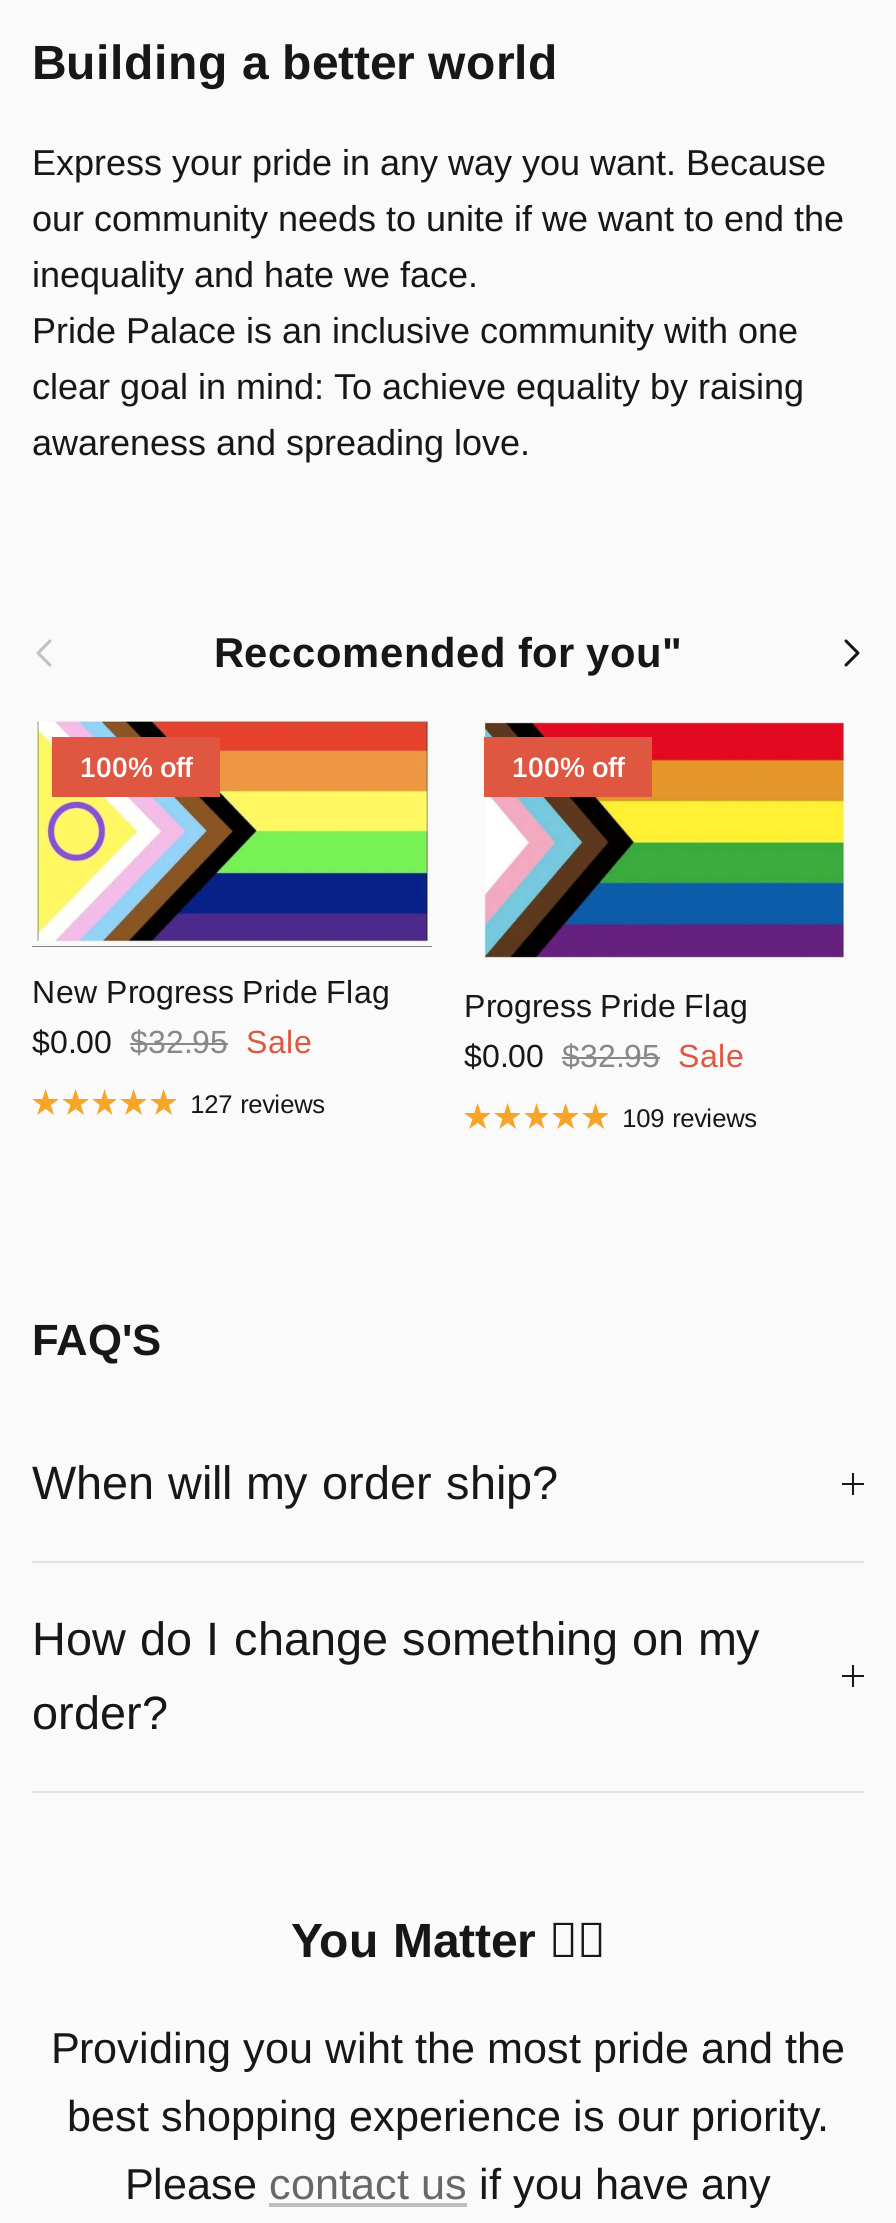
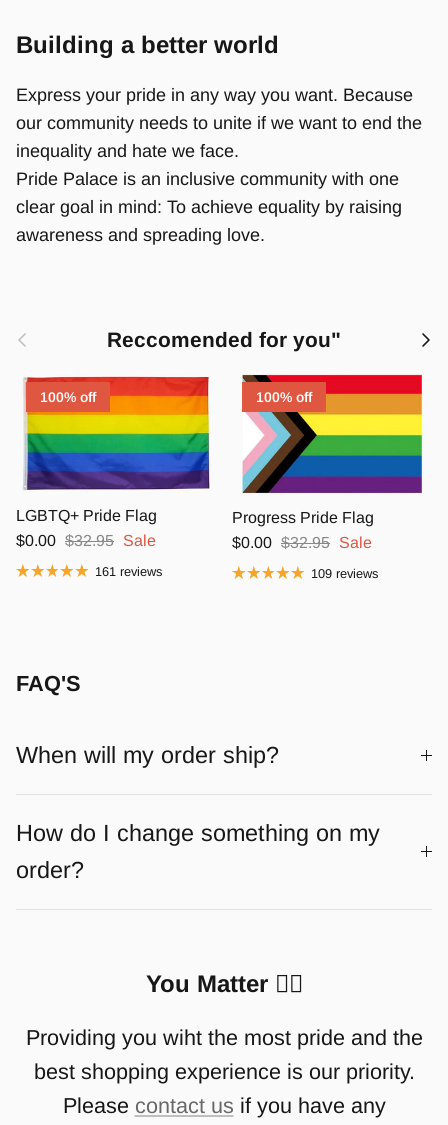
- [image]
- New Progress Pride Flag
+ [image]
+ LGBTQ+ Pride Flag

- 127 reviews
+ 161 reviews
